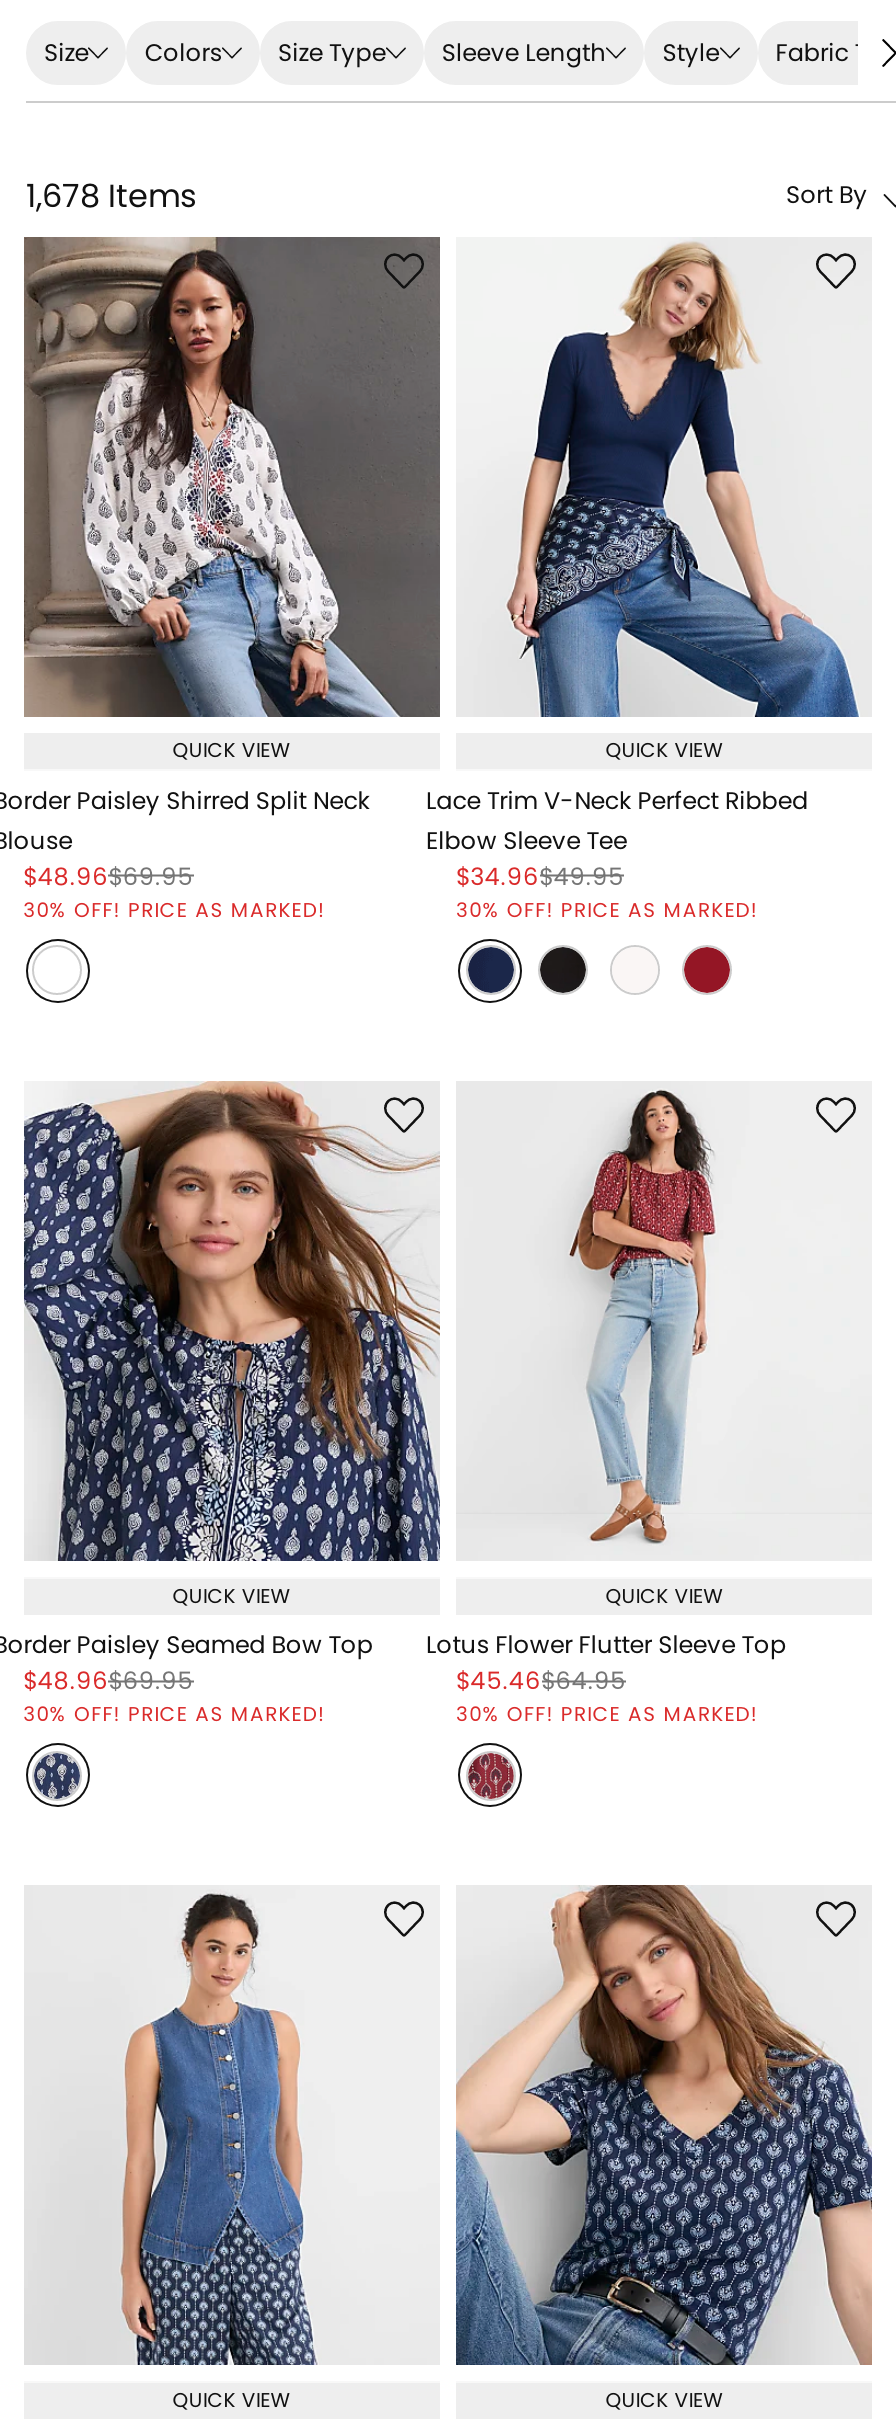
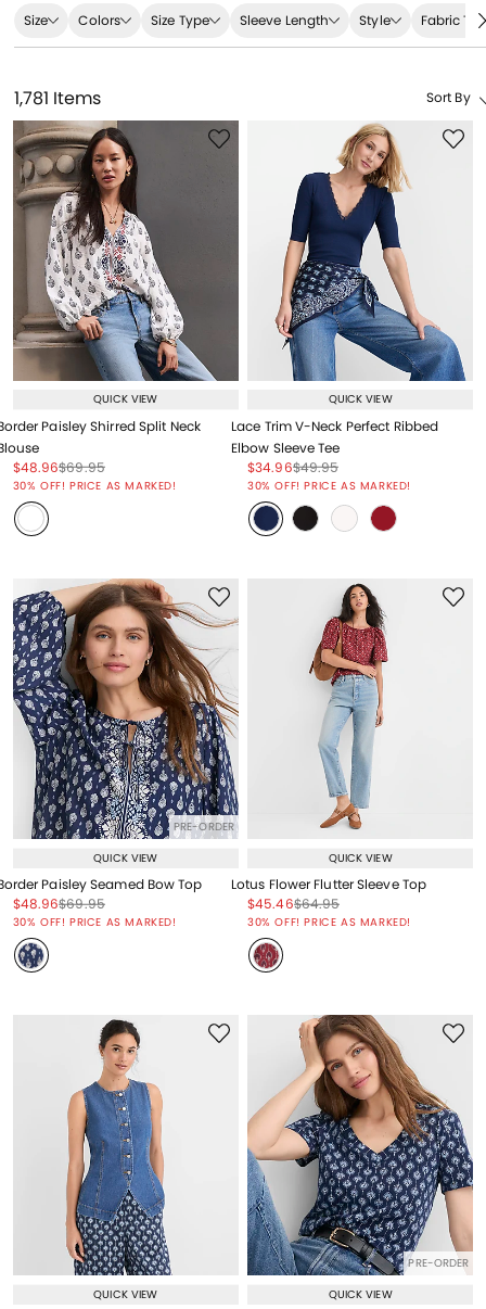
- 1,678 Items
+ 1,781 Items

+ PRE-ORDER

+ PRE-ORDER
